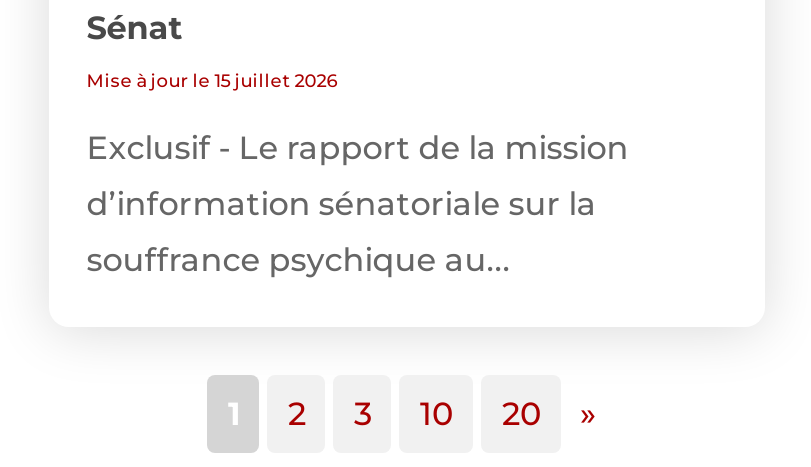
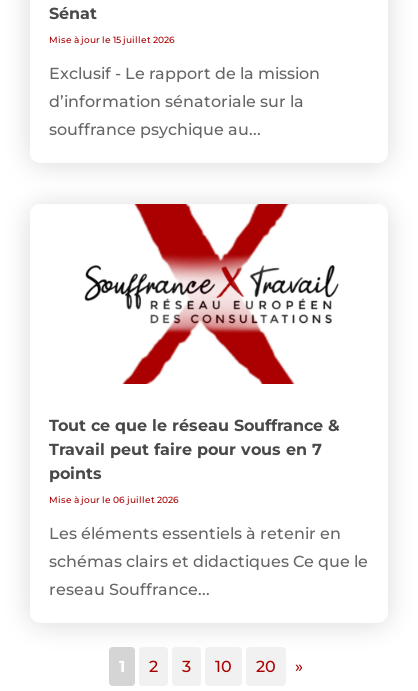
+ [image]
+ Tout ce que le réseau Souffrance &
+ Travail peut faire pour vous en 7
+ points
+ Mise à jour le 06 juillet 2026
+ Les éléments essentiels à retenir en
+ schémas clairs et didactiques Ce que le
+ reseau Souffrance...
